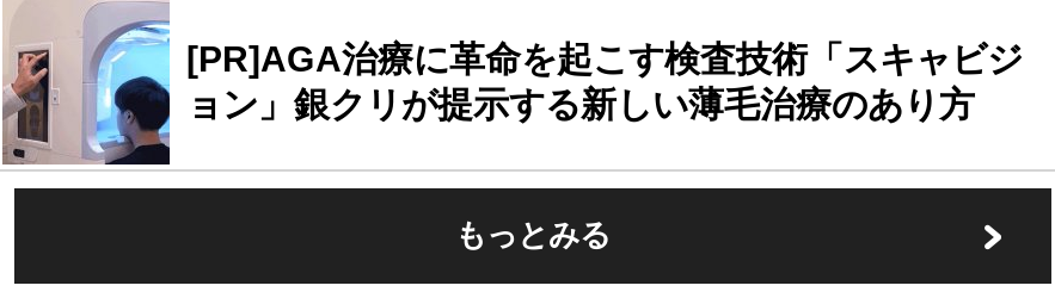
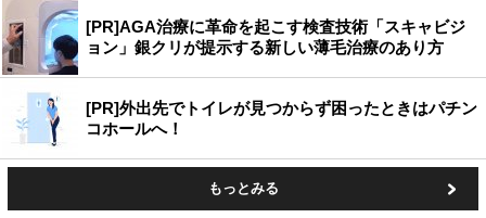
+ [image]
+ [PR]外出先でトイレが見つからず困ったときはパチン
+ コホールへ！
